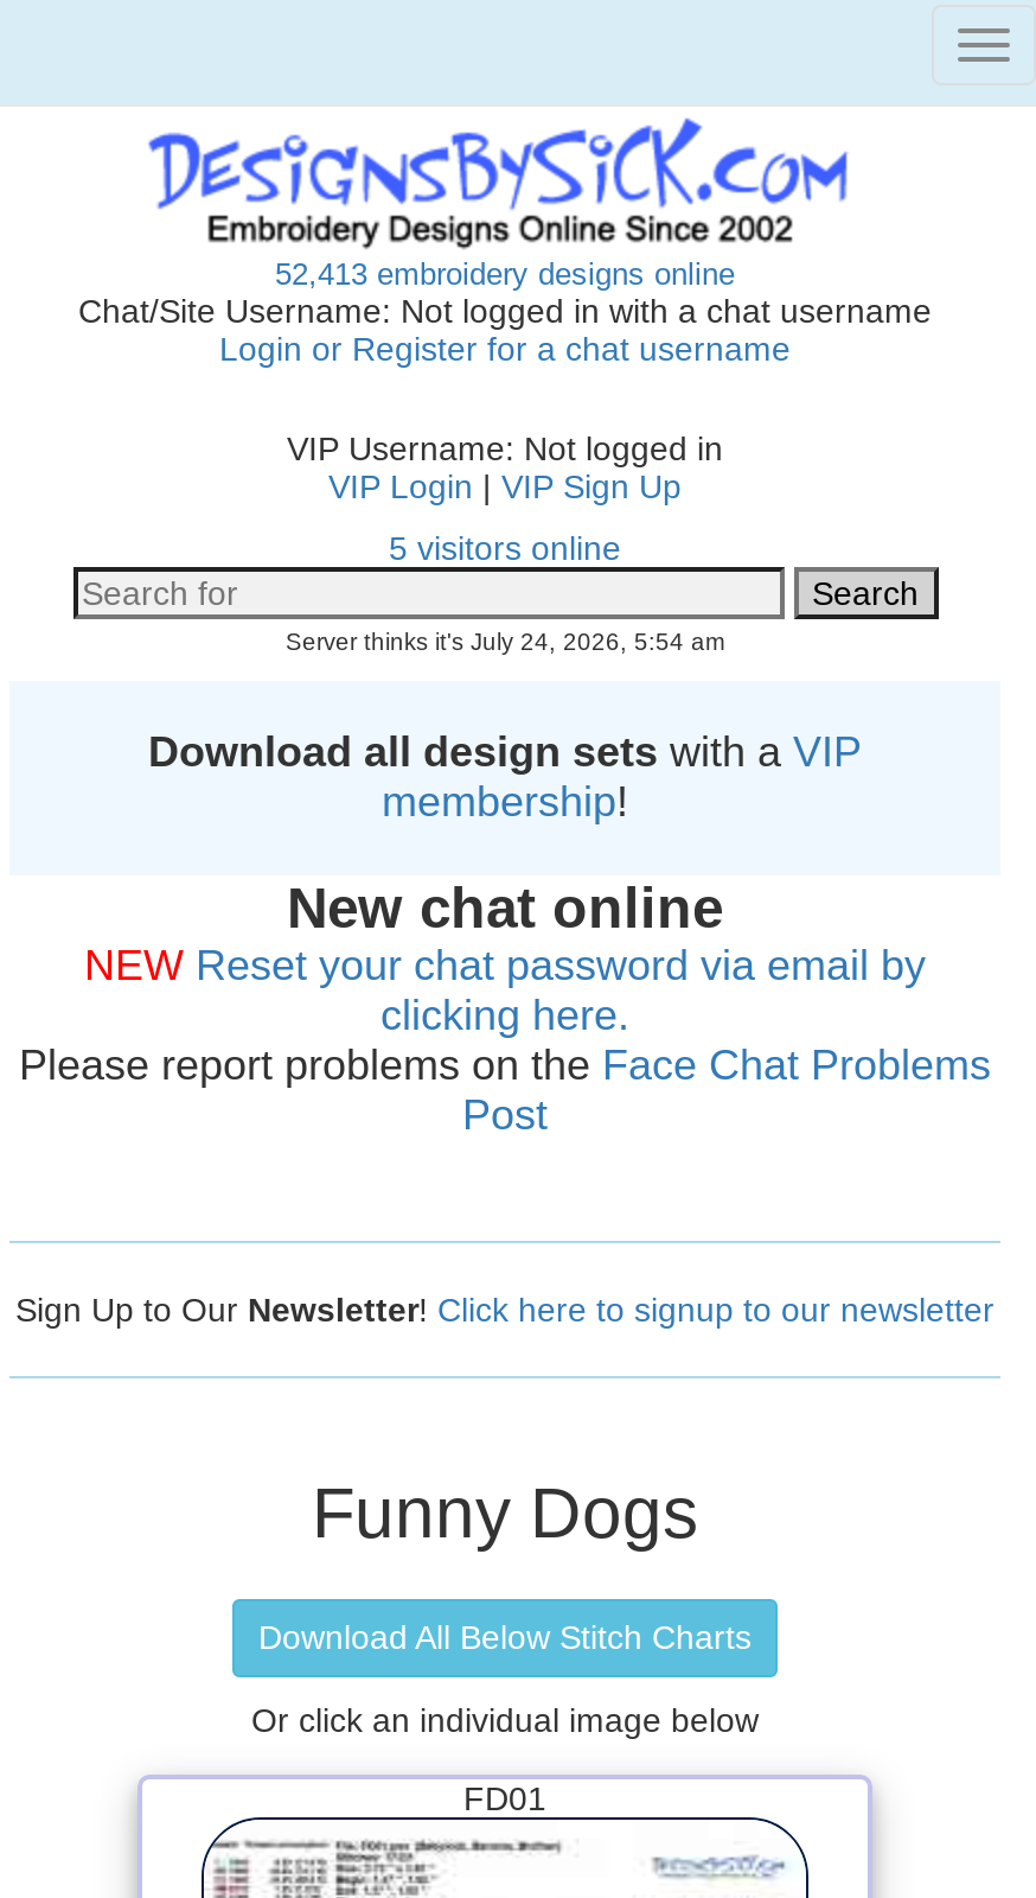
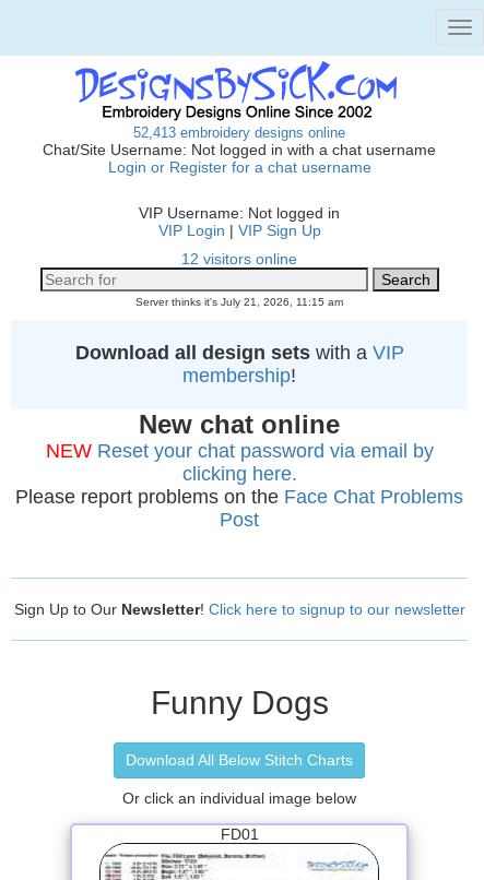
- 5 visitors online
+ 12 visitors online

- Server thinks it's July 24, 2026, 5:54 am
+ Server thinks it's July 21, 2026, 11:15 am
